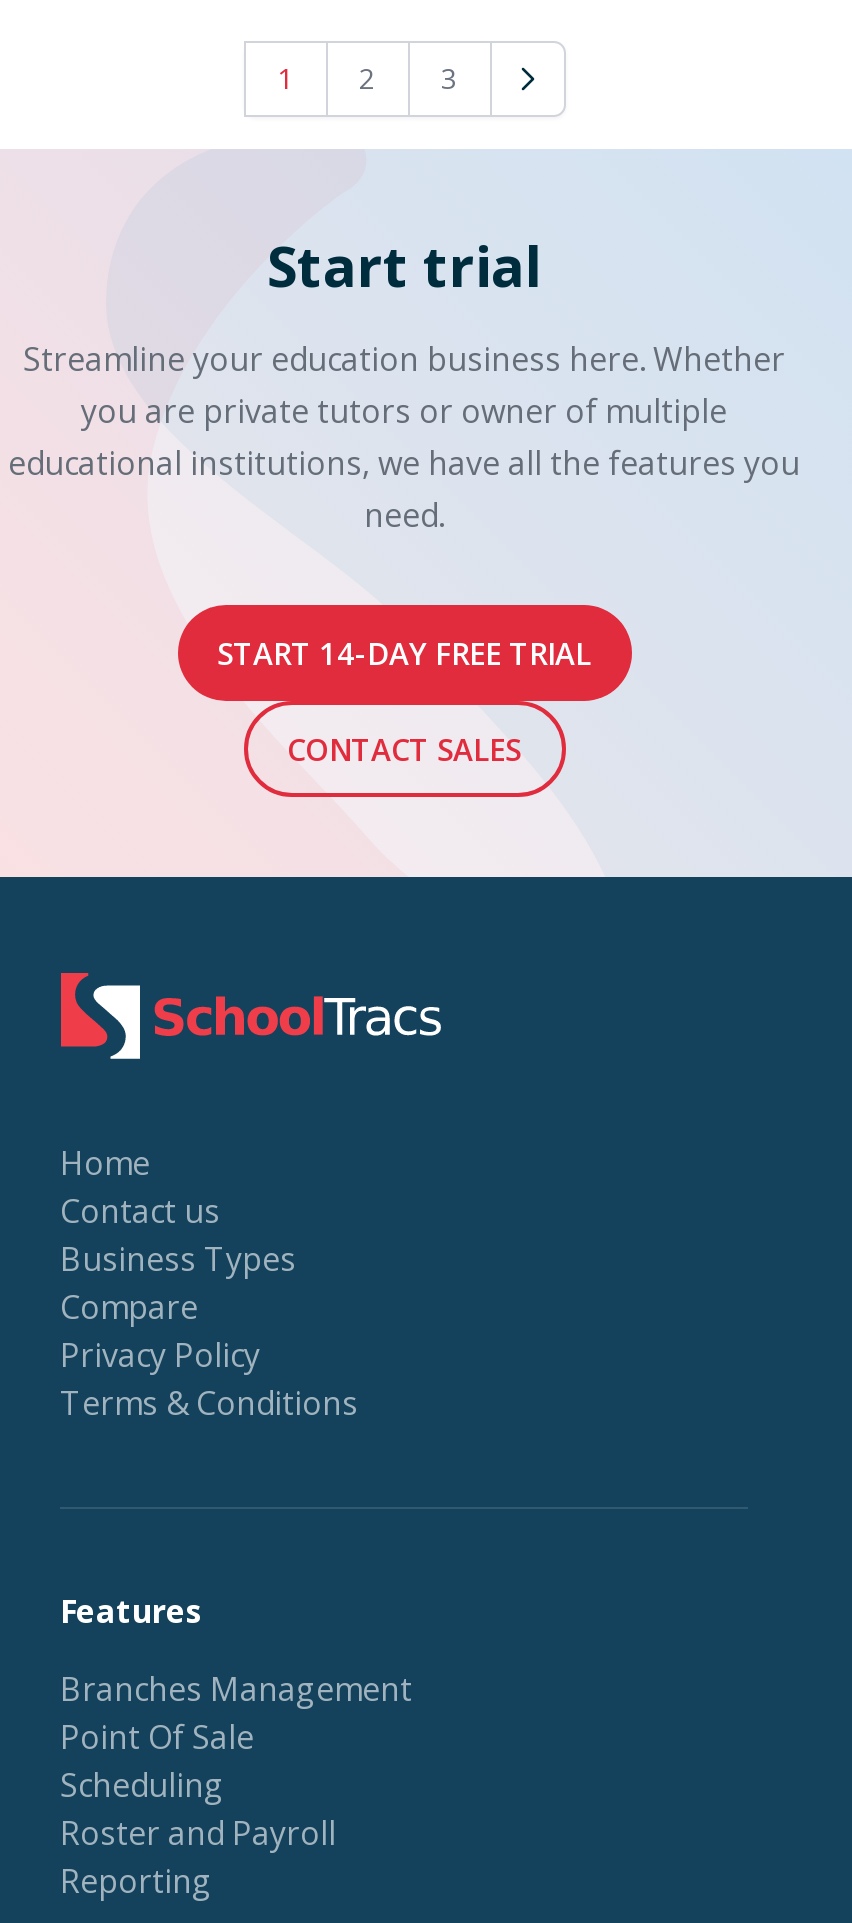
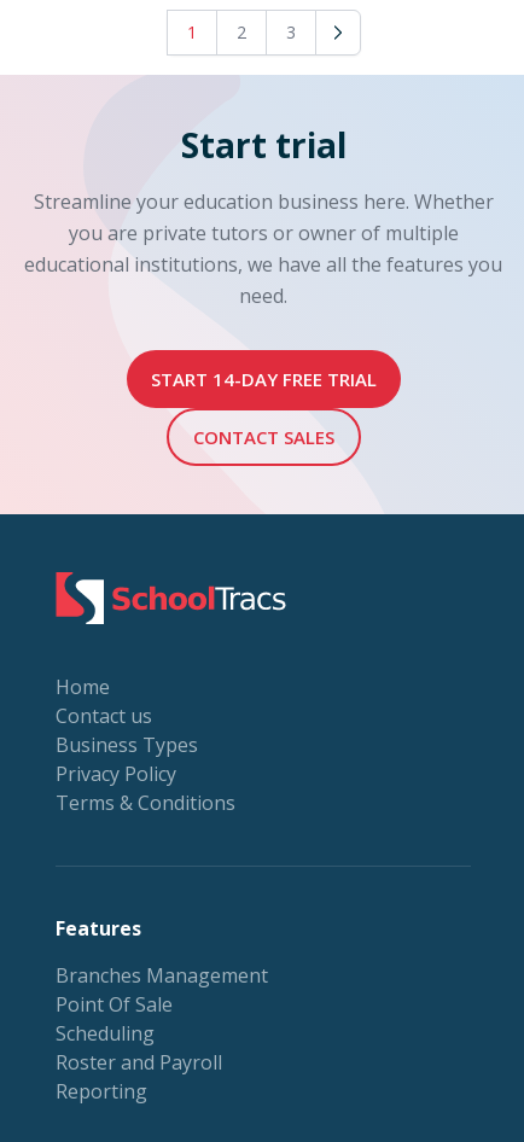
- Compare
